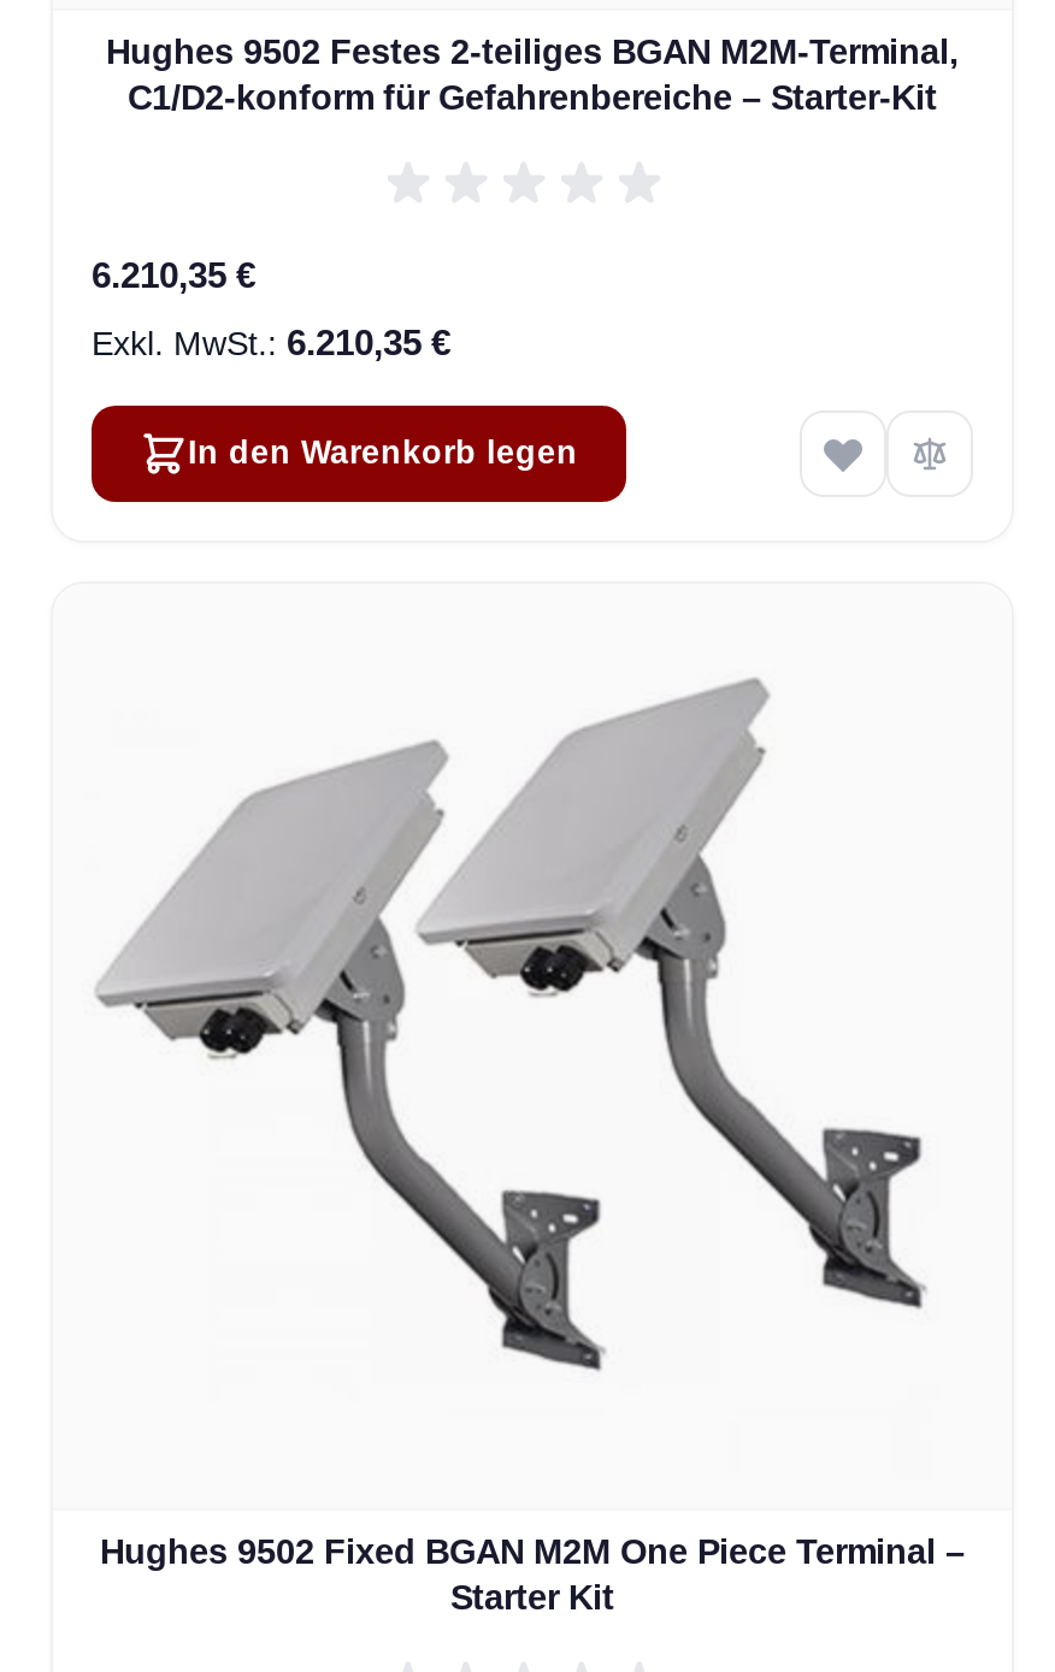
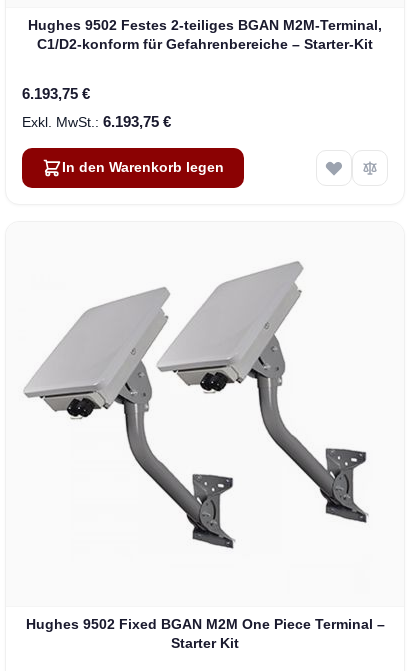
- 6.210,35 €
+ 6.193,75 €

- 6.210,35 €
+ 6.193,75 €
